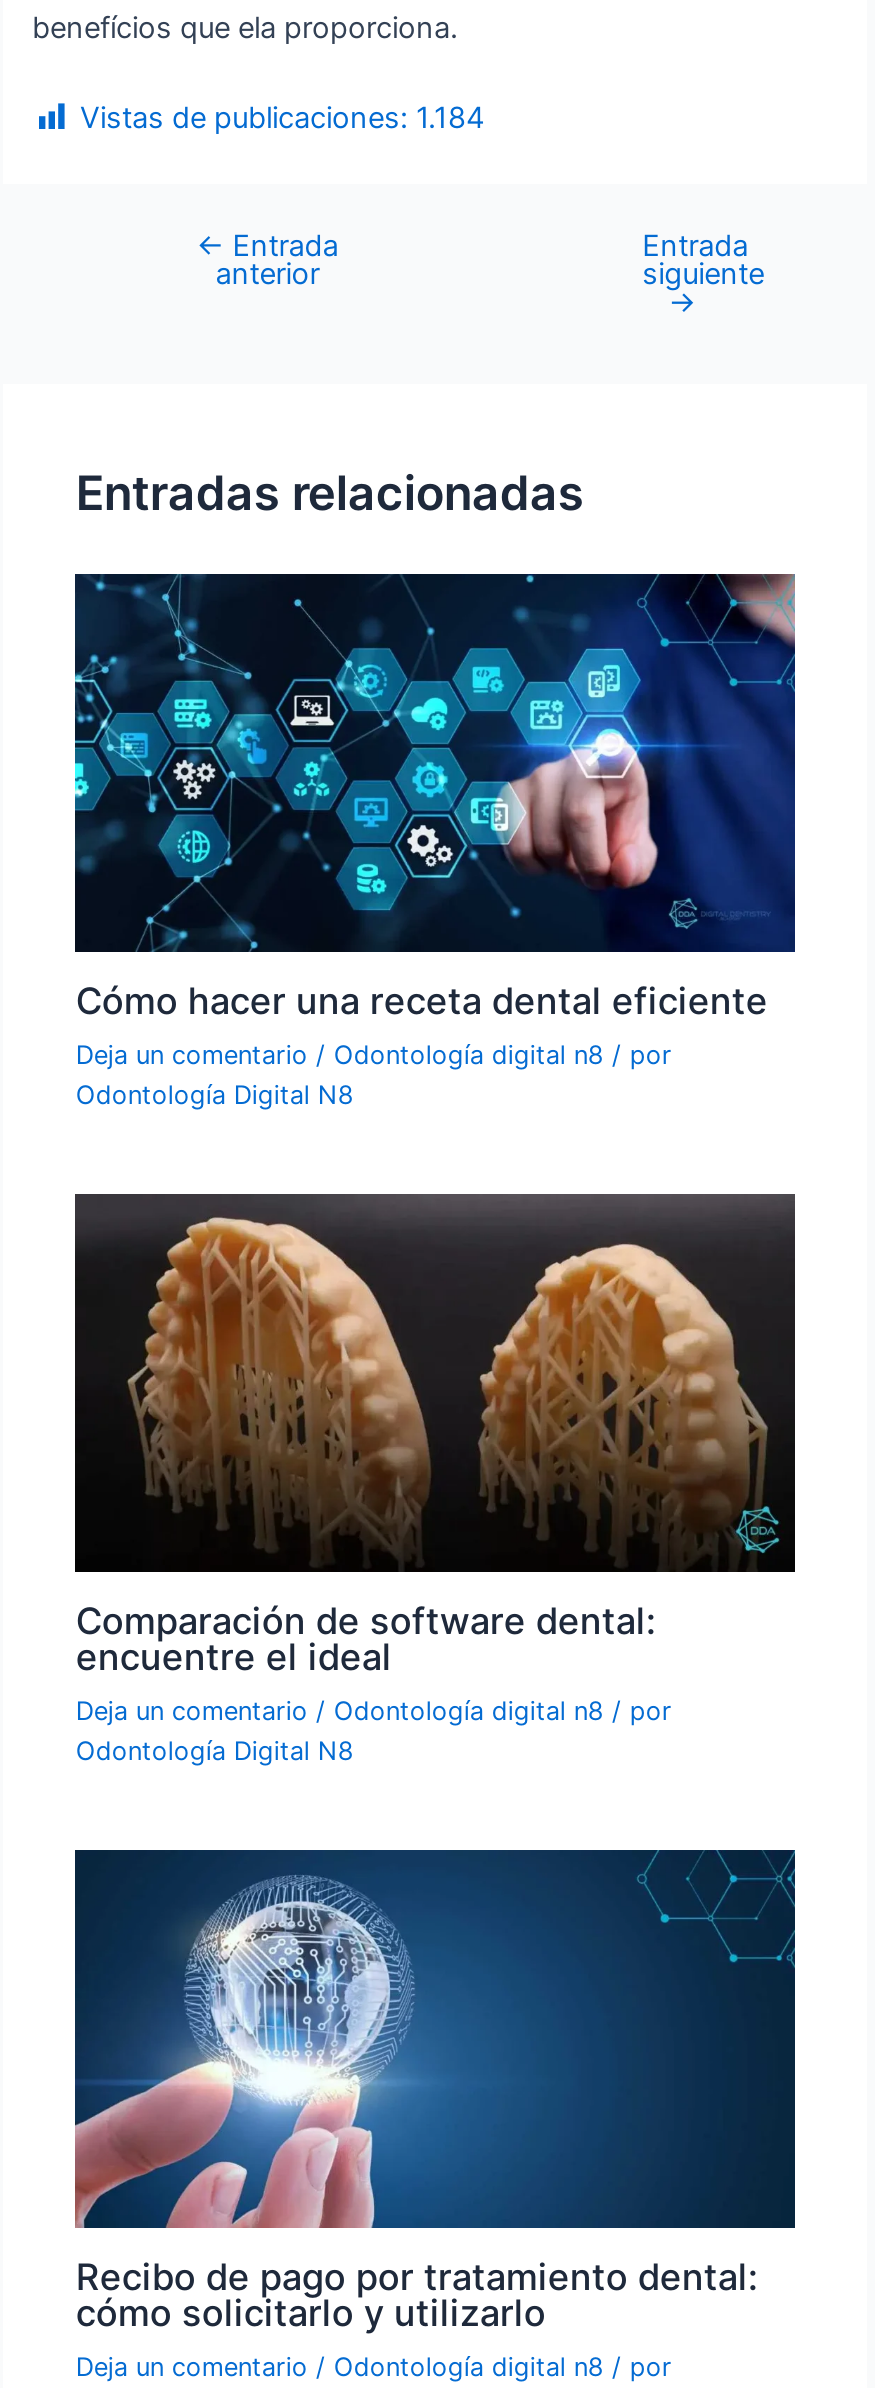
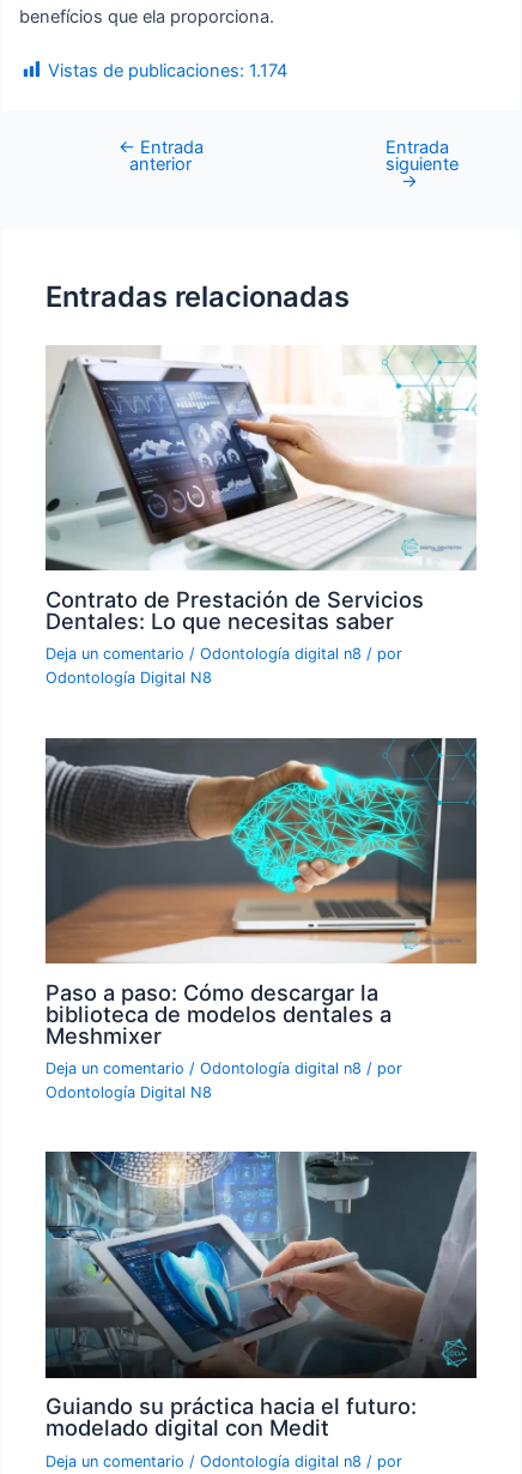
- Vistas de publicaciones: 1.184
+ Vistas de publicaciones: 1.174

- [image]
- Cómo hacer una receta dental eficiente
+ [image]
+ Contrato de Prestación de Servicios
+ Dentales: Lo que necesitas saber

- [image]
- Comparación de software dental:
- encuentre el ideal
+ [image]
+ Paso a paso: Cómo descargar la
+ biblioteca de modelos dentales a
+ Meshmixer

- [image]
- Recibo de pago por tratamiento dental:
- cómo solicitarlo y utilizarlo
+ [image]
+ Guiando su práctica hacia el futuro:
+ modelado digital con Medit
